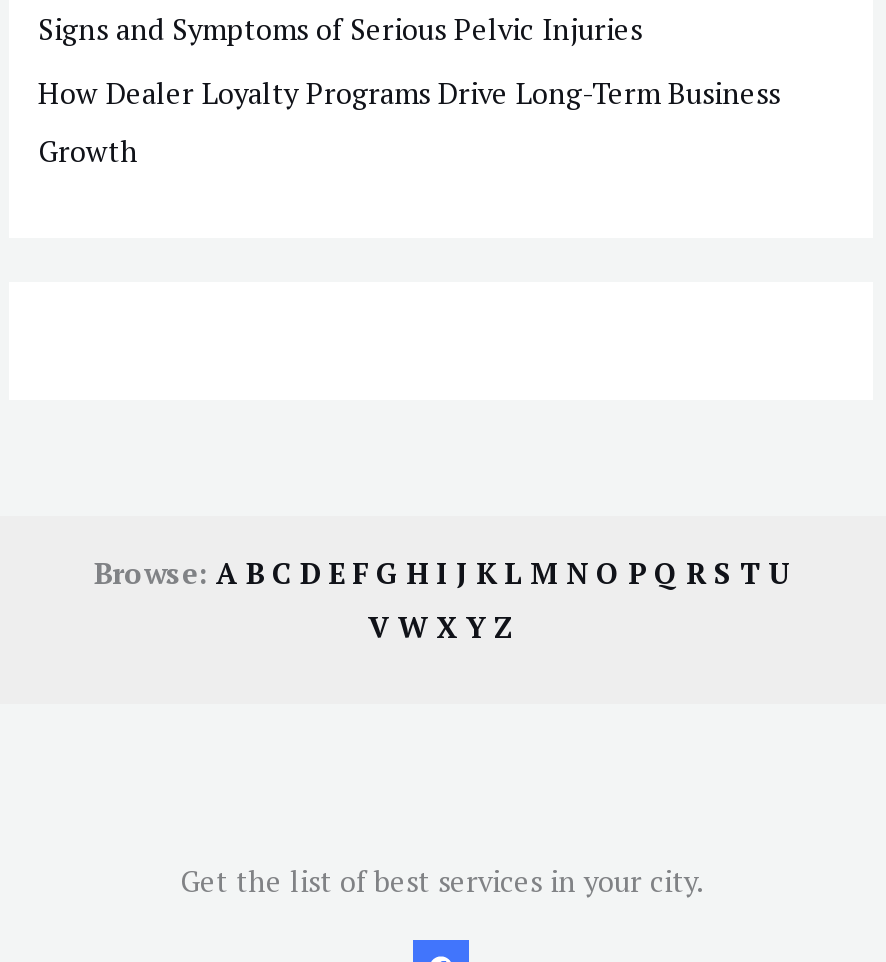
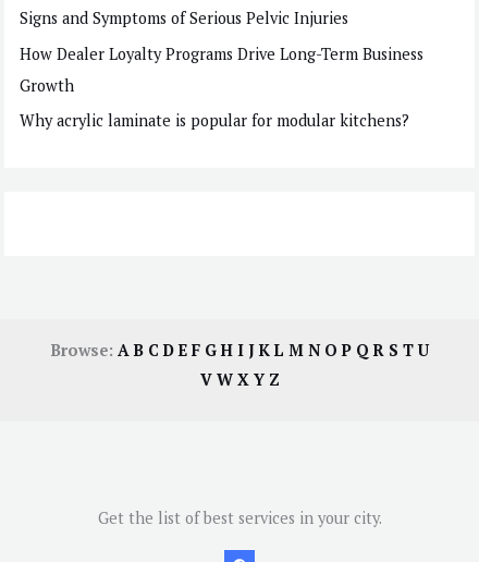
+ Why acrylic laminate is popular for modular kitchens?
